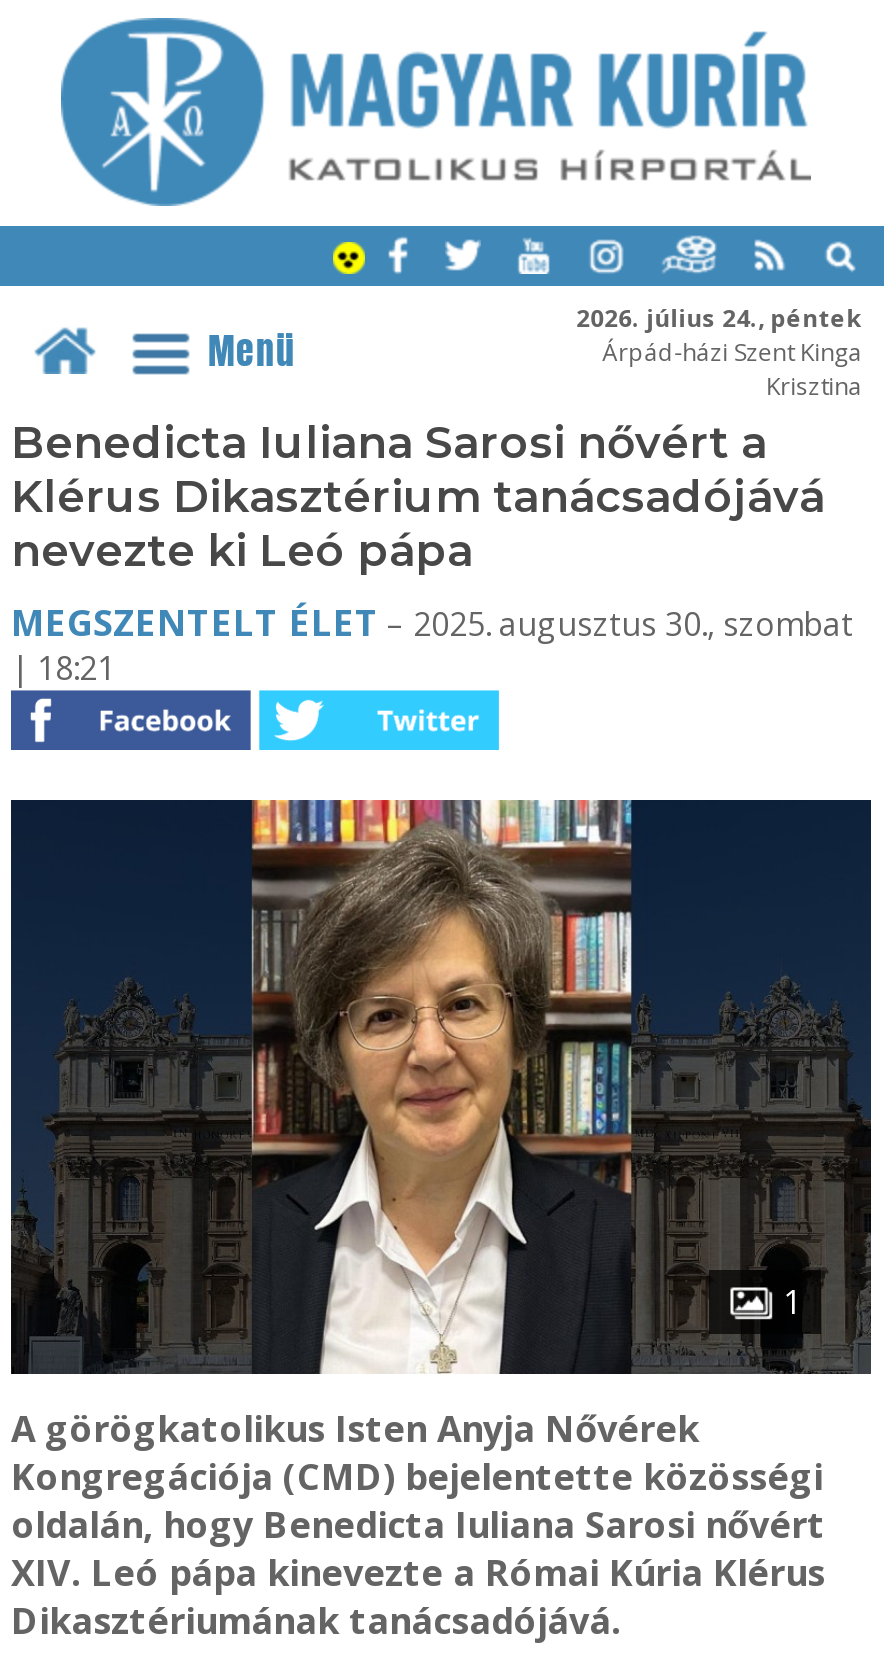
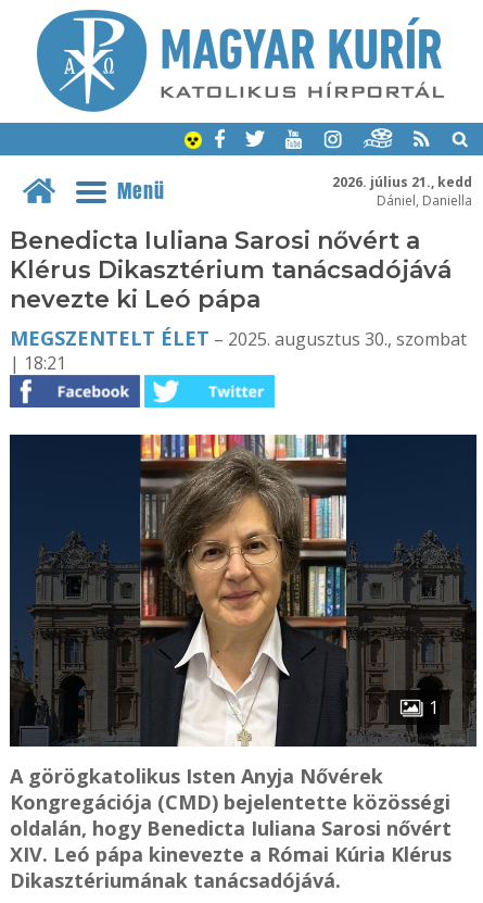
- 2026. július 24., péntek
- Árpád-házi Szent Kinga
- Krisztina
+ 2026. július 21., kedd
+ Dániel, Daniella
